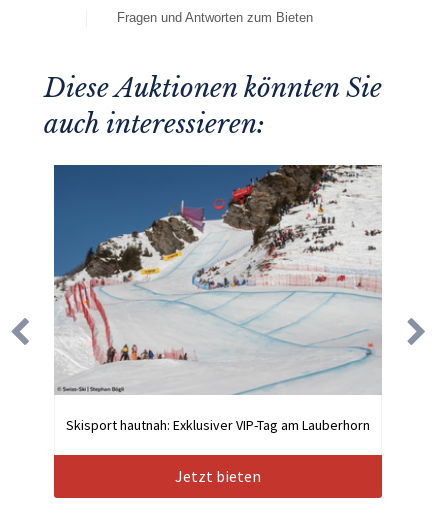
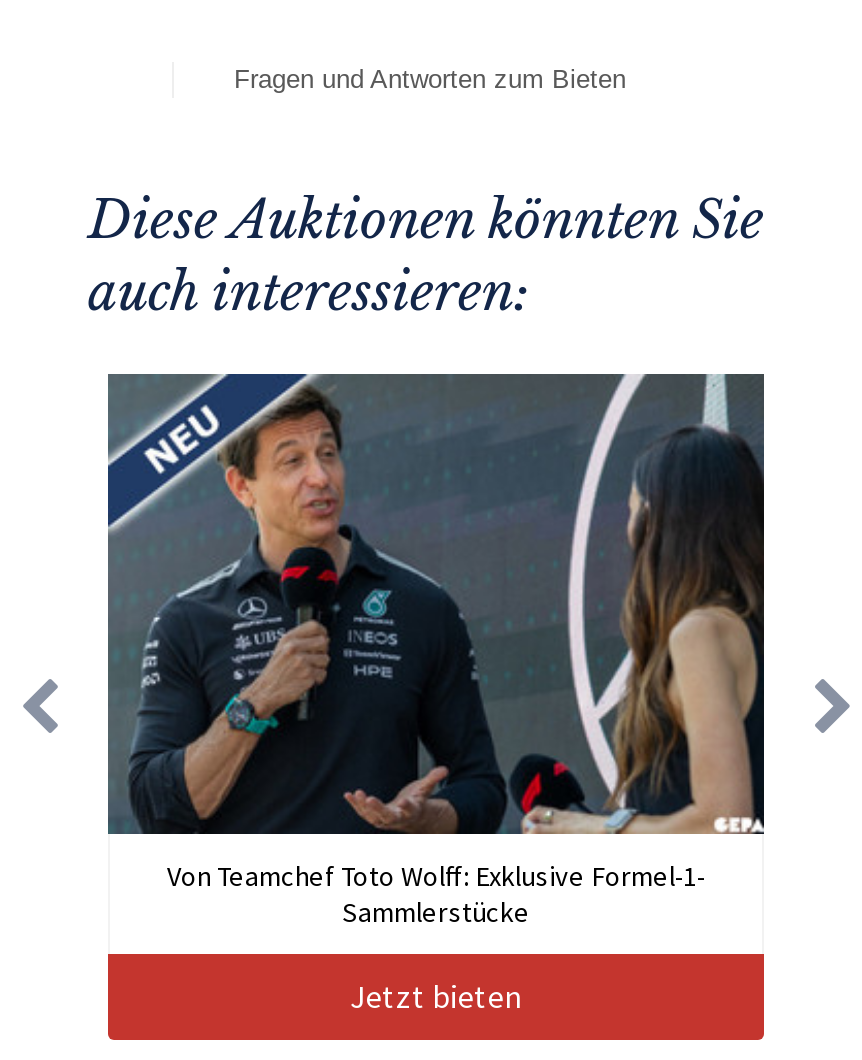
- [image]
- Skisport hautnah: Exklusiver VIP-Tag am Lauberhorn
+ [image]
+ Von Teamchef Toto Wolff: Exklusive Formel-1-
+ Sammlerstücke
